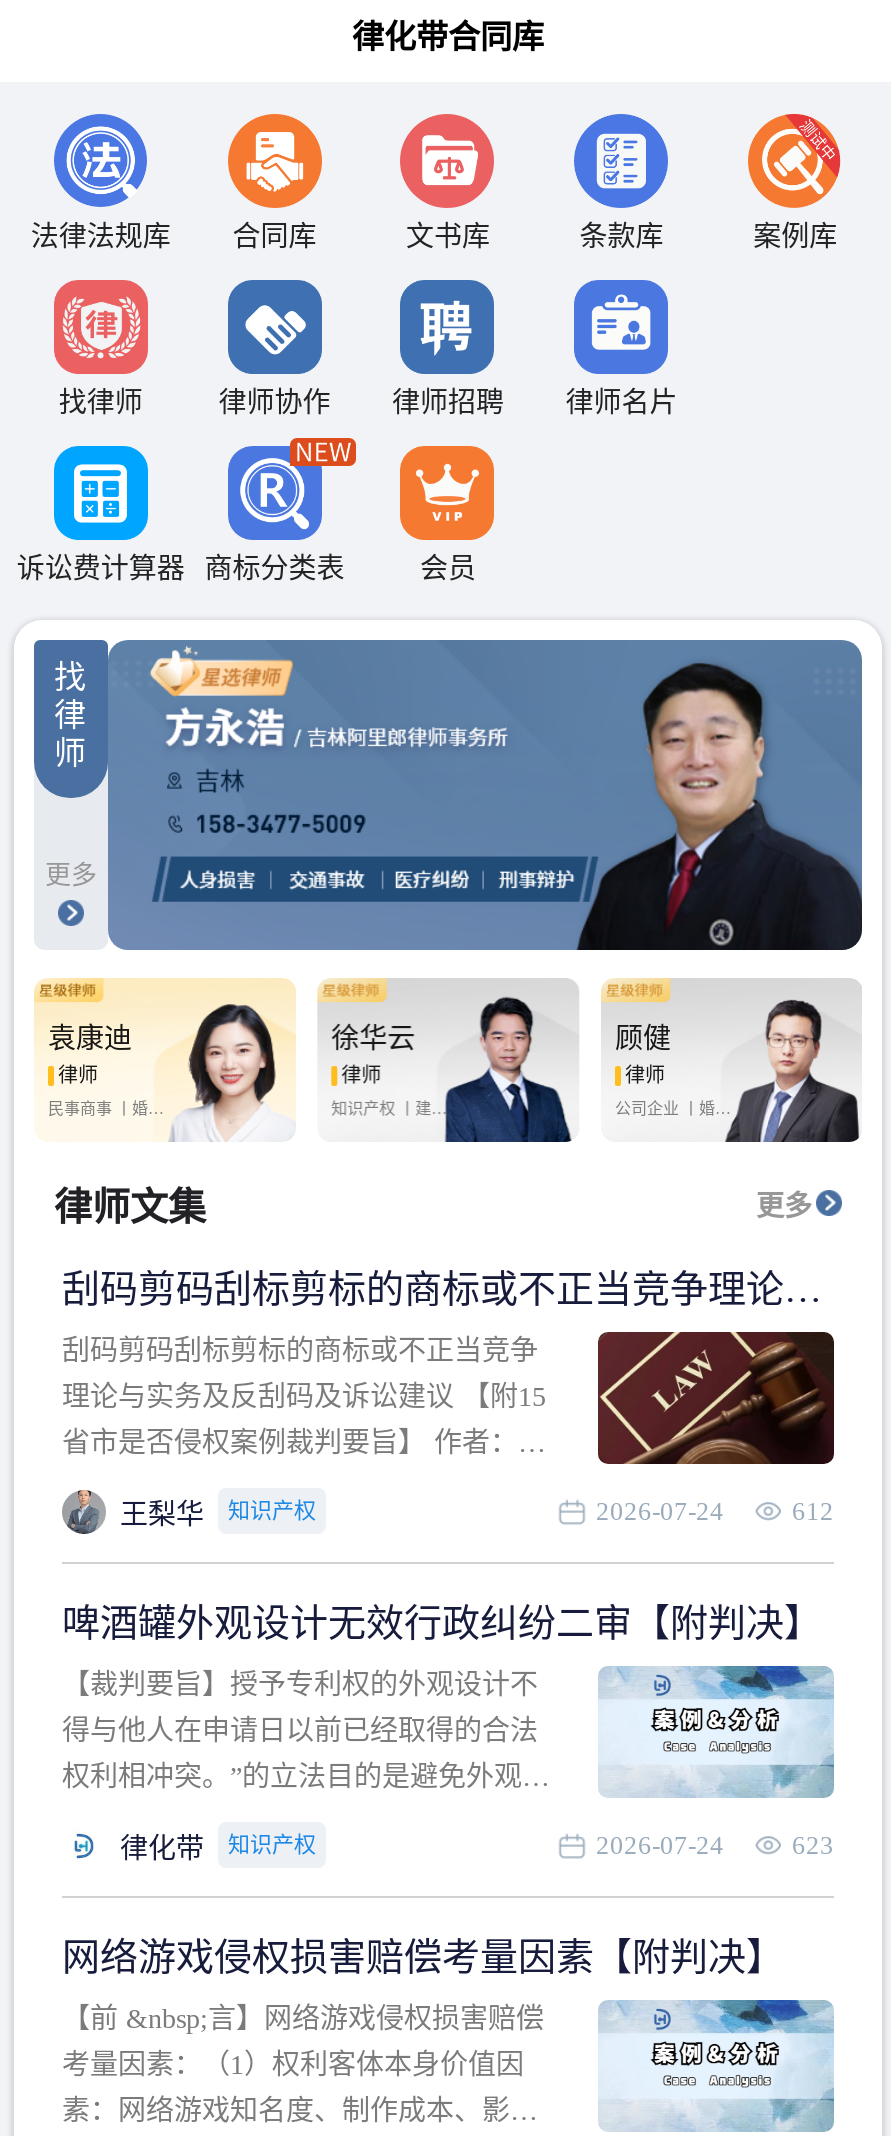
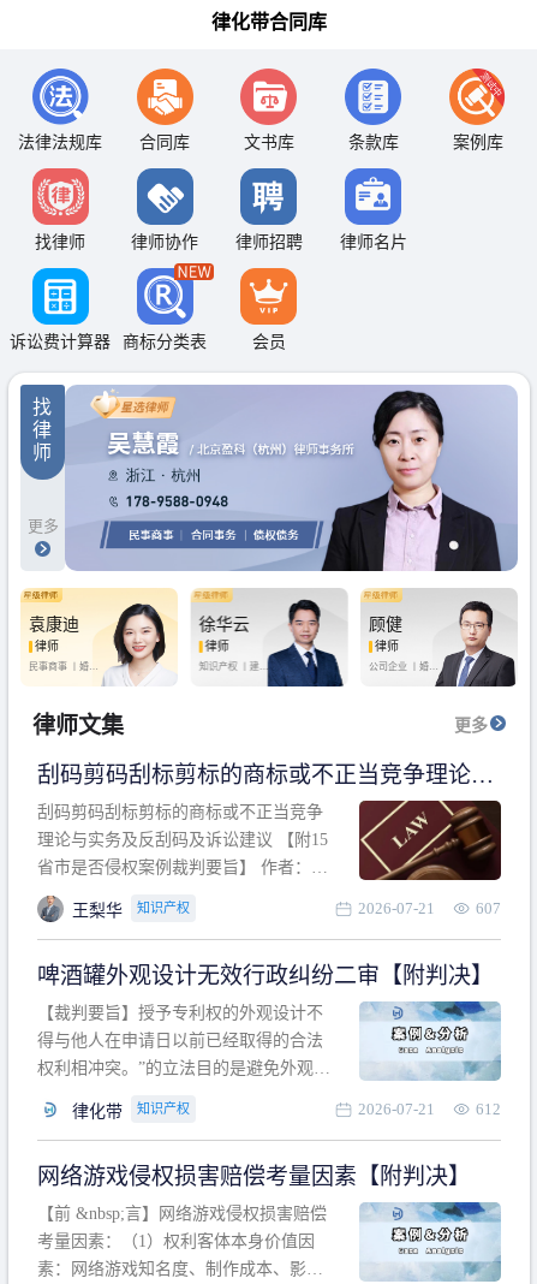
- [image]
+ [image]

- 2026-07-24
+ 2026-07-21

- 612
+ 607

- 2026-07-24
+ 2026-07-21

- 623
+ 612
